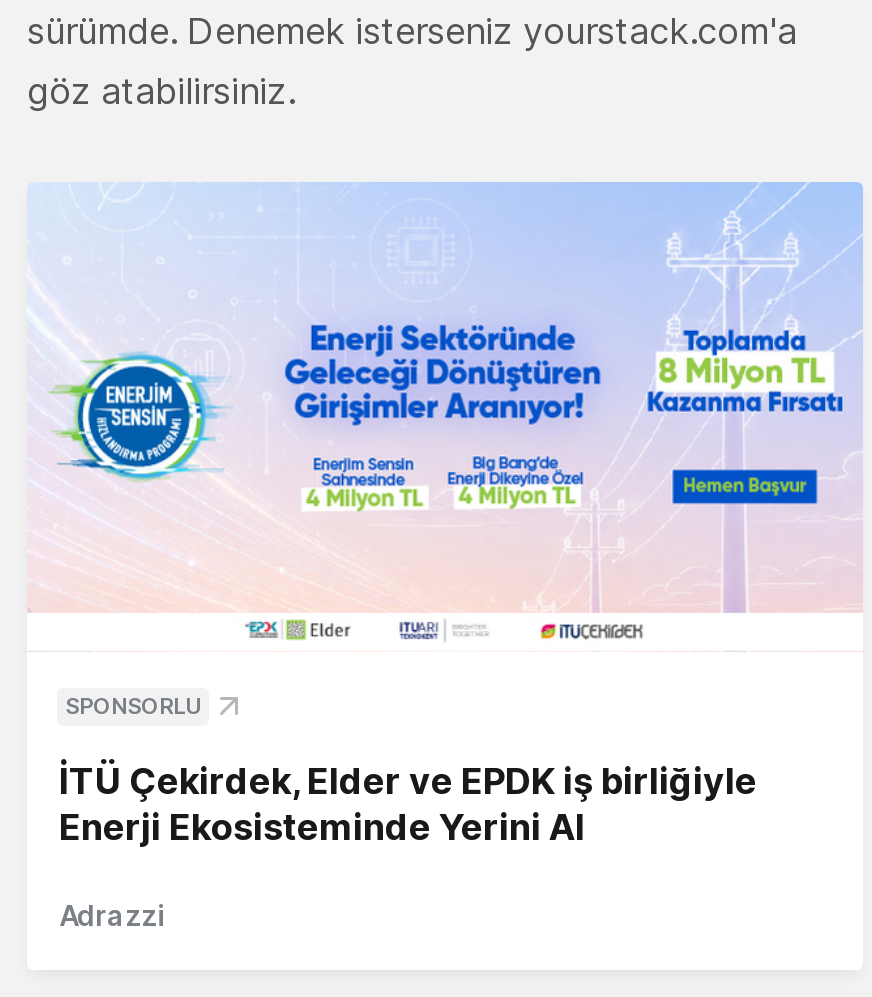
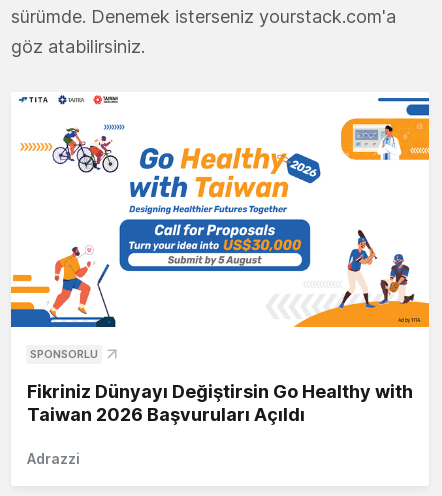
- [image]
+ [image]

- İTÜ Çekirdek, Elder ve EPDK iş birliğiyle
- Enerji Ekosisteminde Yerini Al
+ Fikriniz Dünyayı Değiştirsin Go Healthy with
+ Taiwan 2026 Başvuruları Açıldı
